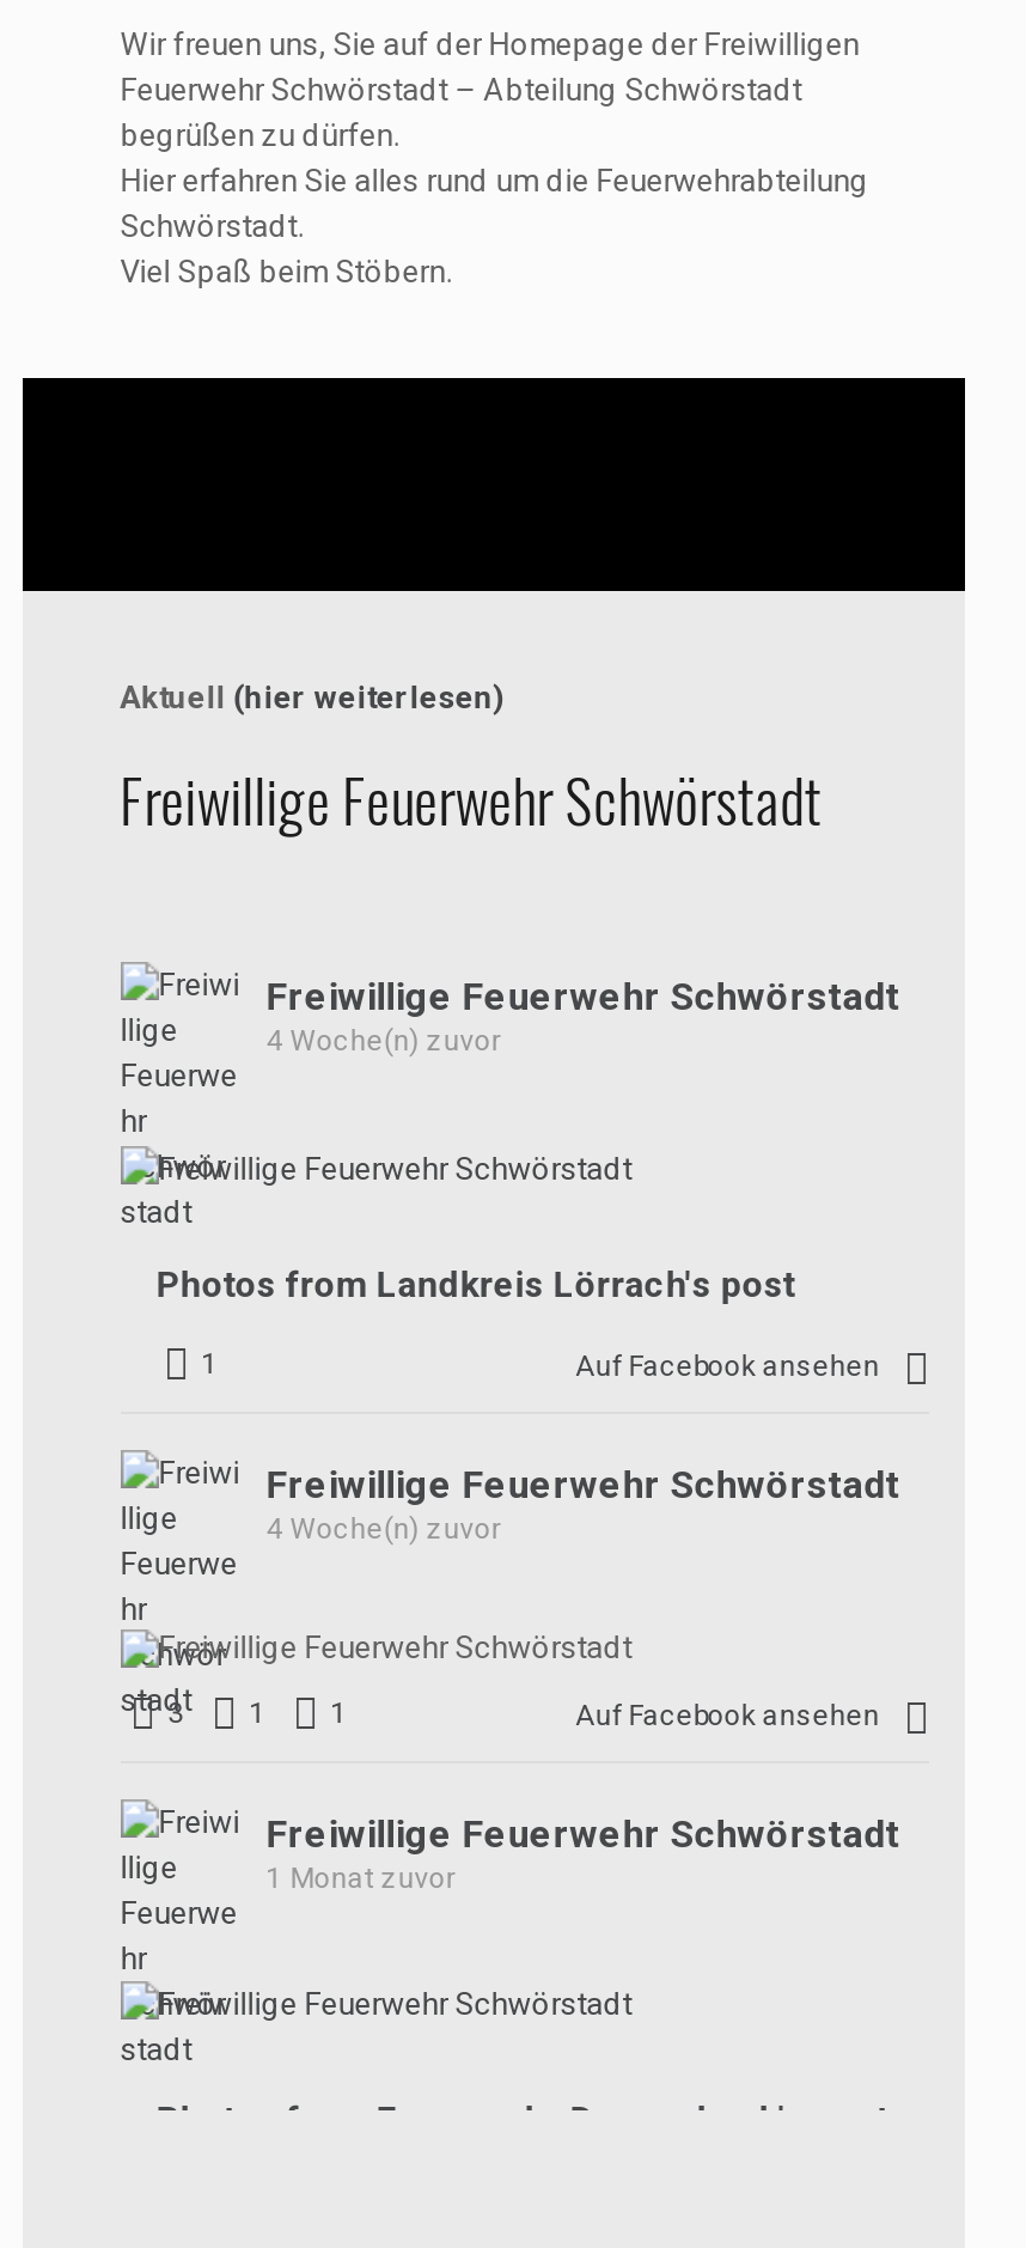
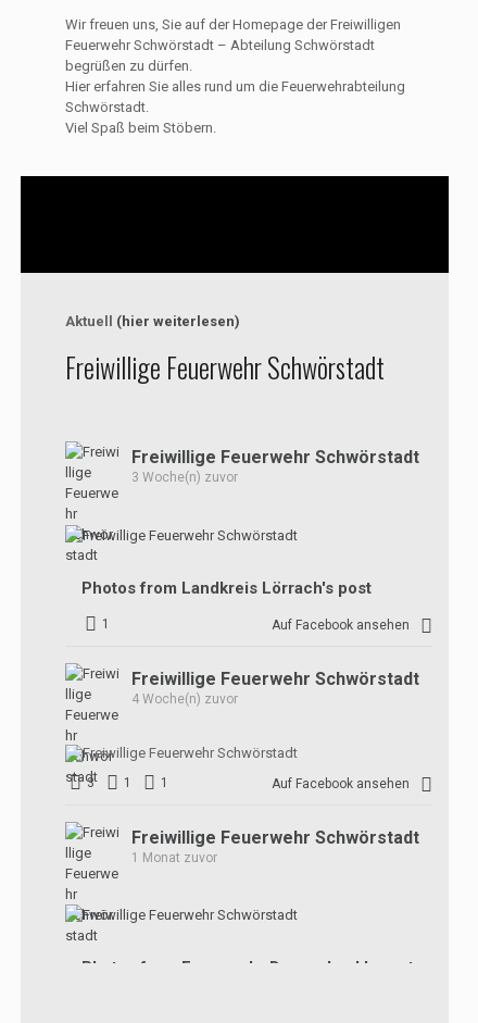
- 4 Woche(n) zuvor
+ 3 Woche(n) zuvor
